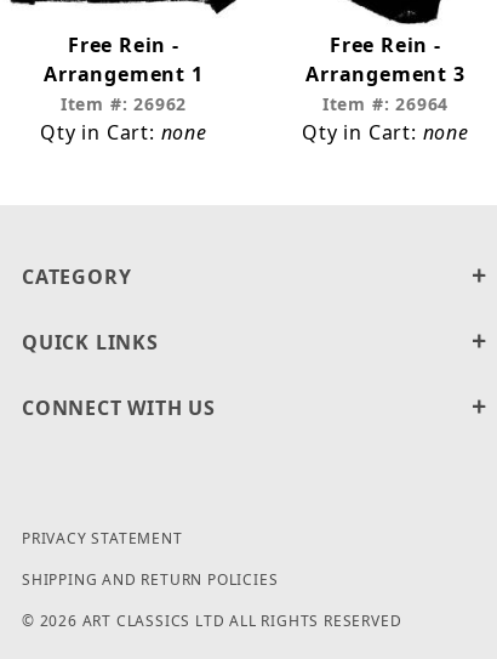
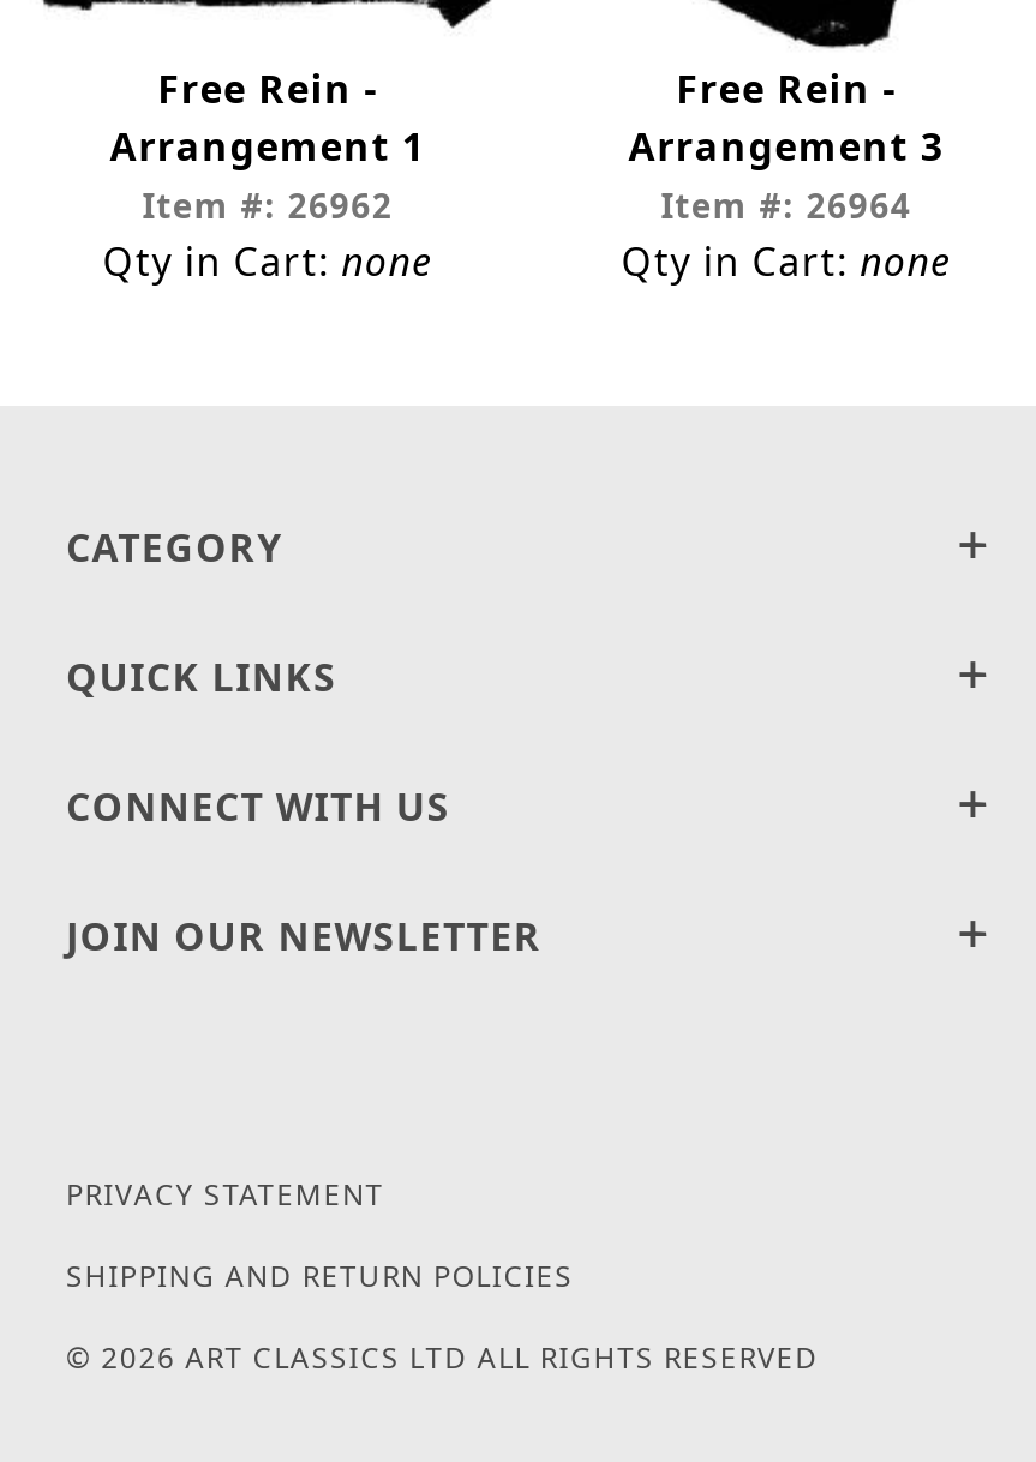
+ JOIN OUR NEWSLETTER
